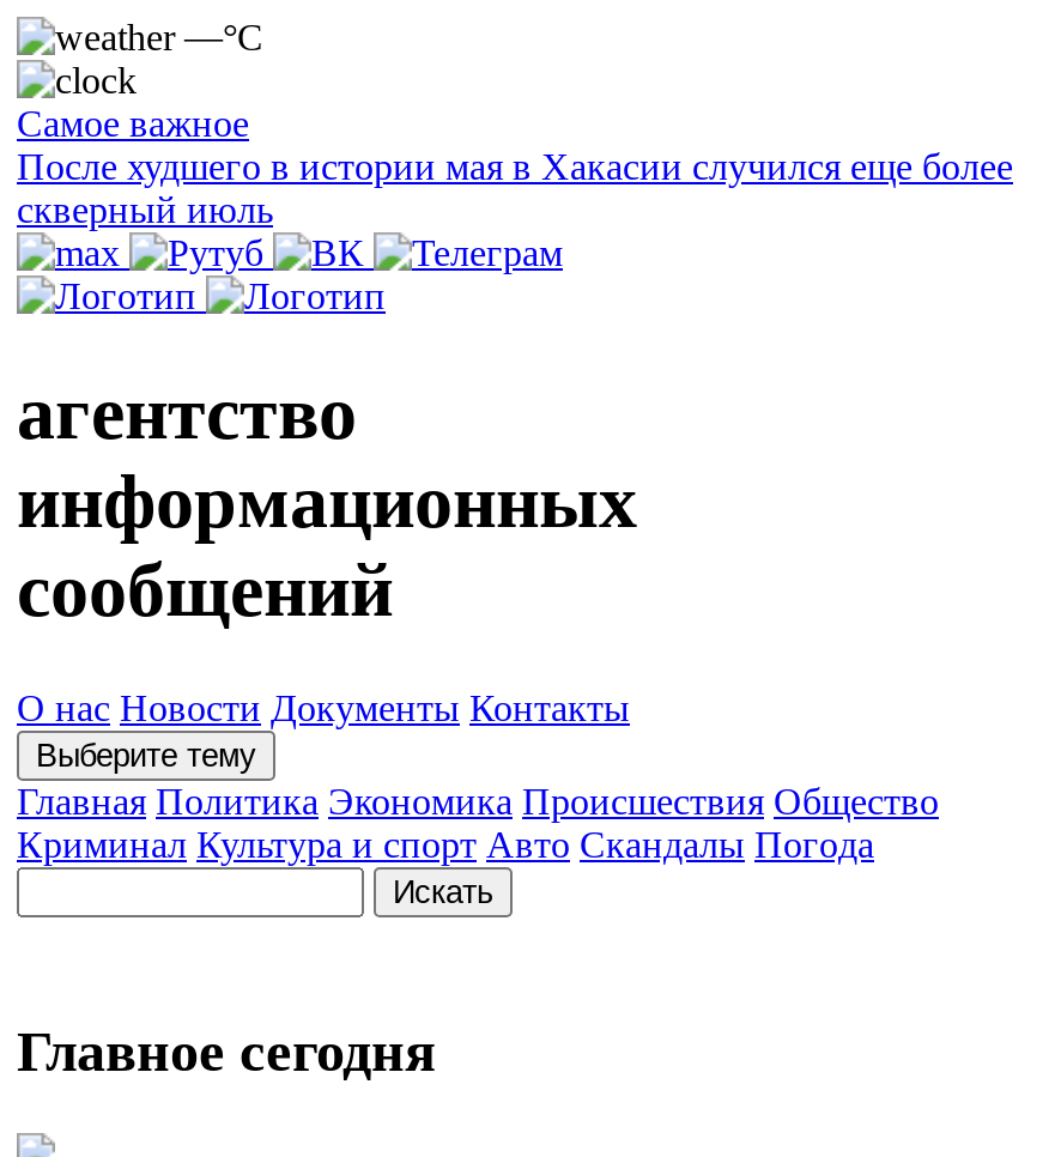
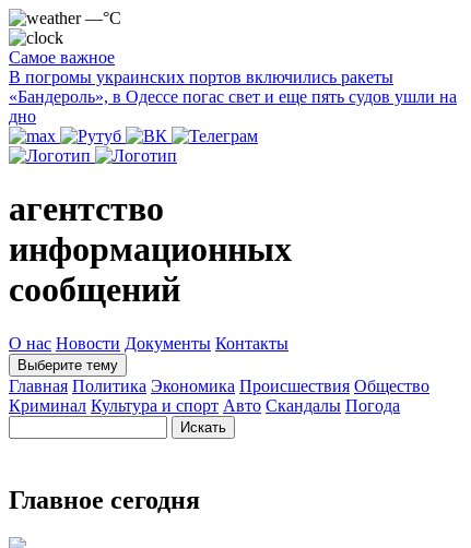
- После худшего в истории мая в Хакасии случился еще более
- скверный июль
+ В погромы украинских портов включились ракеты
+ «Бандероль», в Одессе погас свет и еще пять судов ушли на
+ дно
